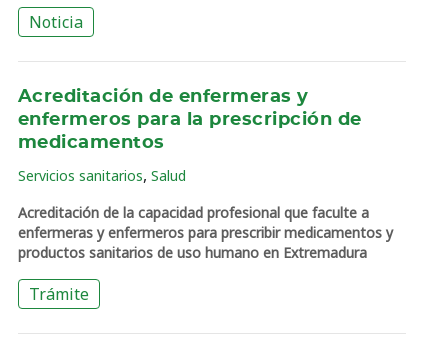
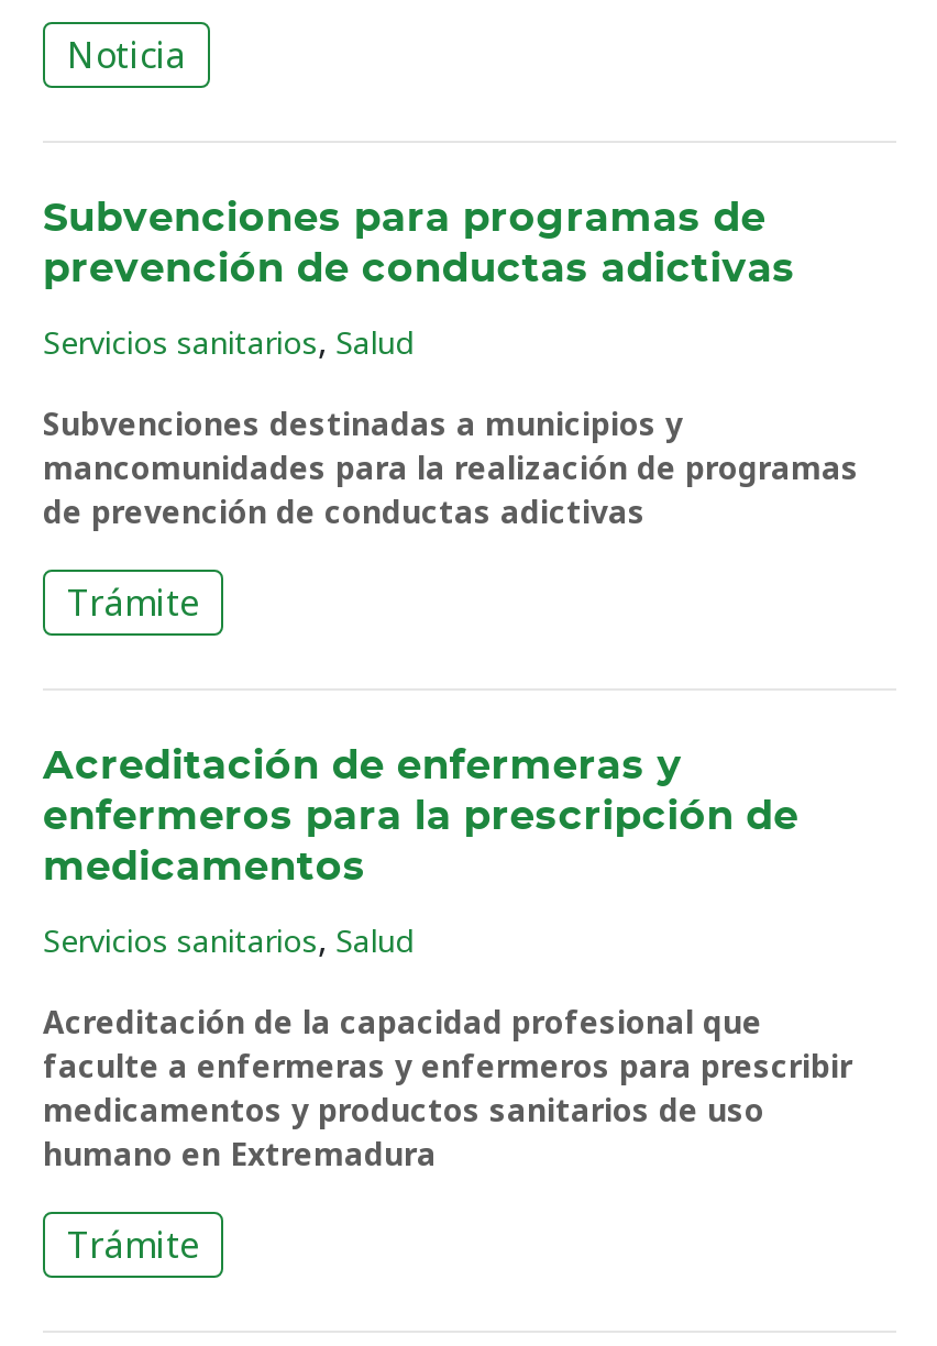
+ Subvenciones para programas de
+ prevención de conductas adictivas
+ Servicios sanitarios, Salud
+ Subvenciones destinadas a municipios y
+ mancomunidades para la realización de programas
+ de prevención de conductas adictivas
+ Trámite
